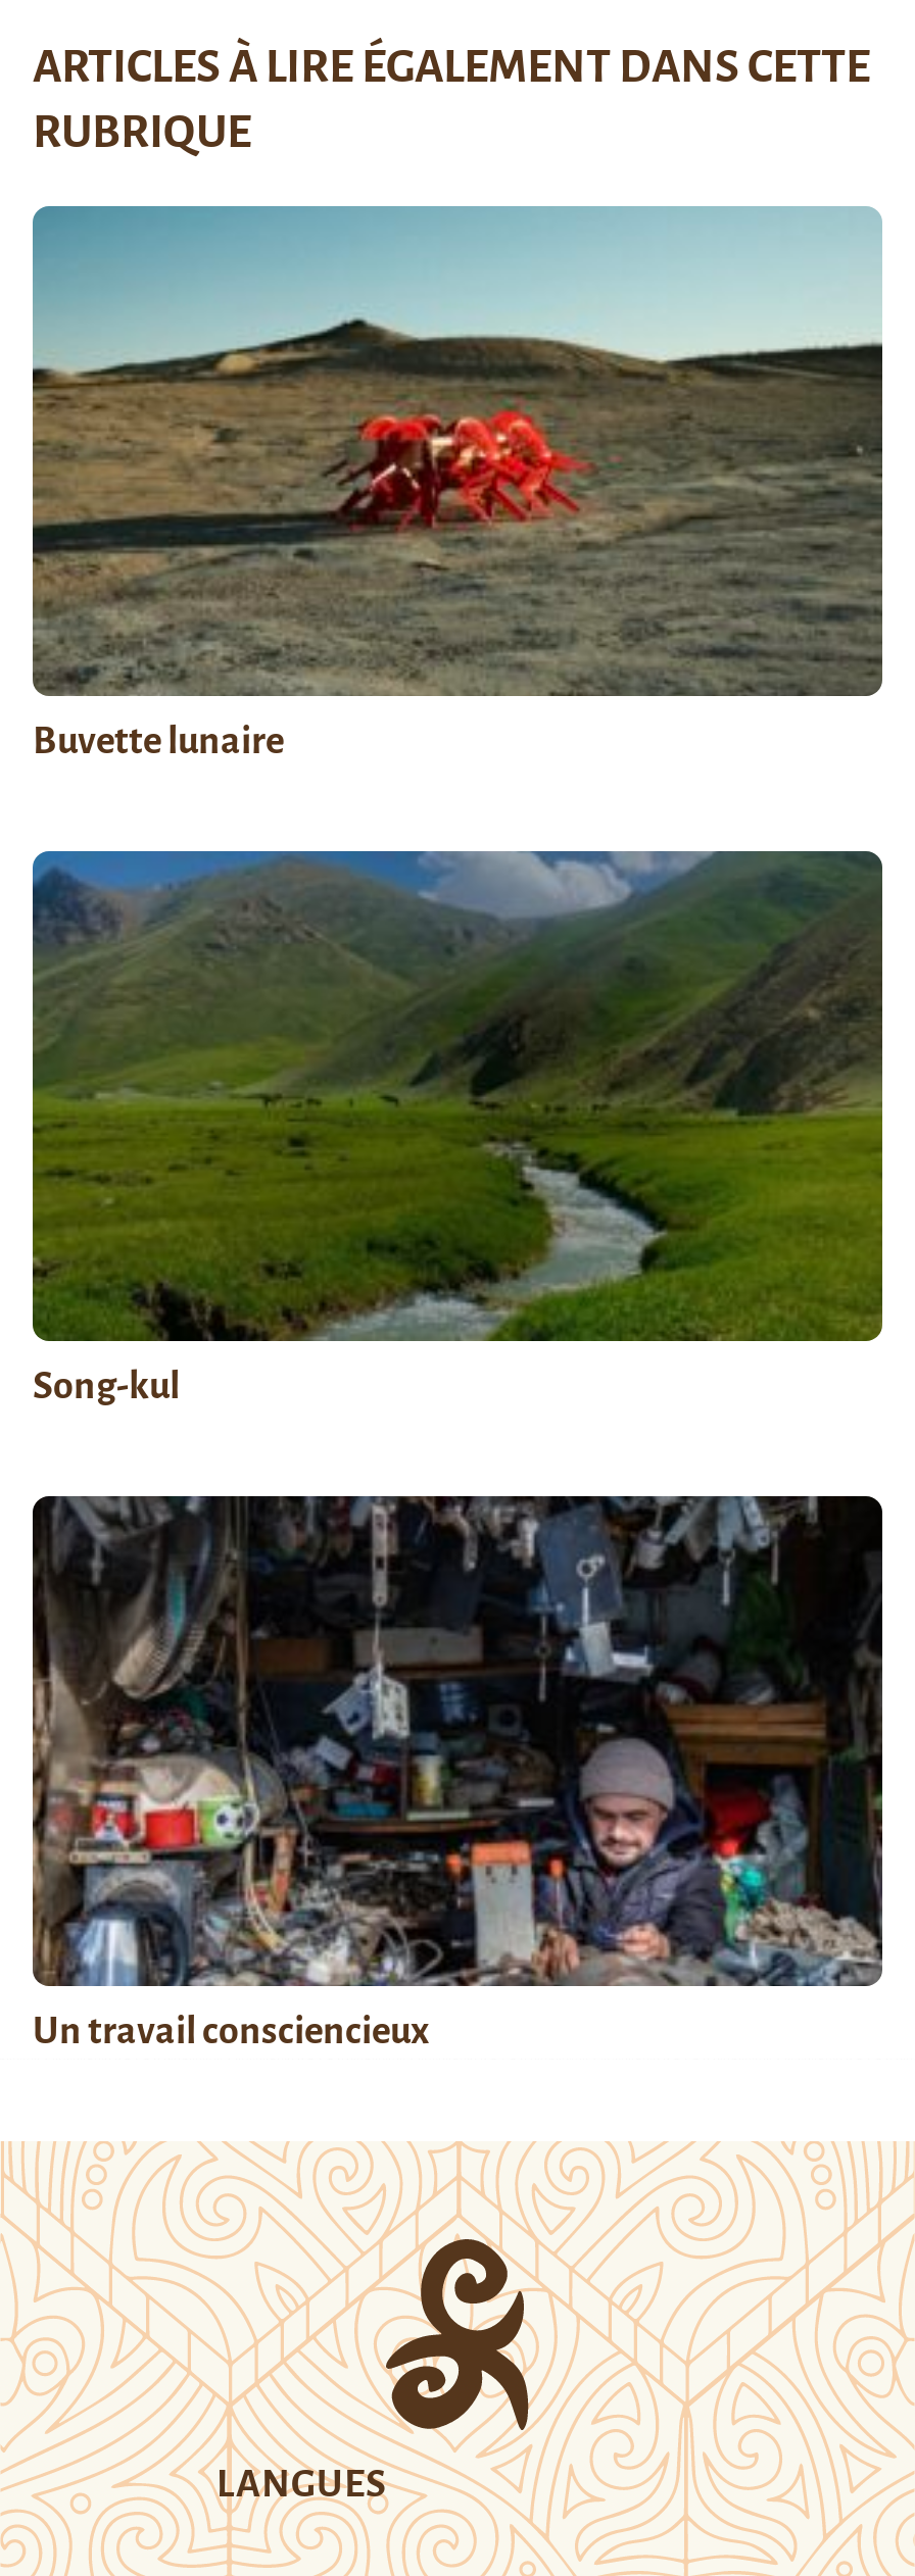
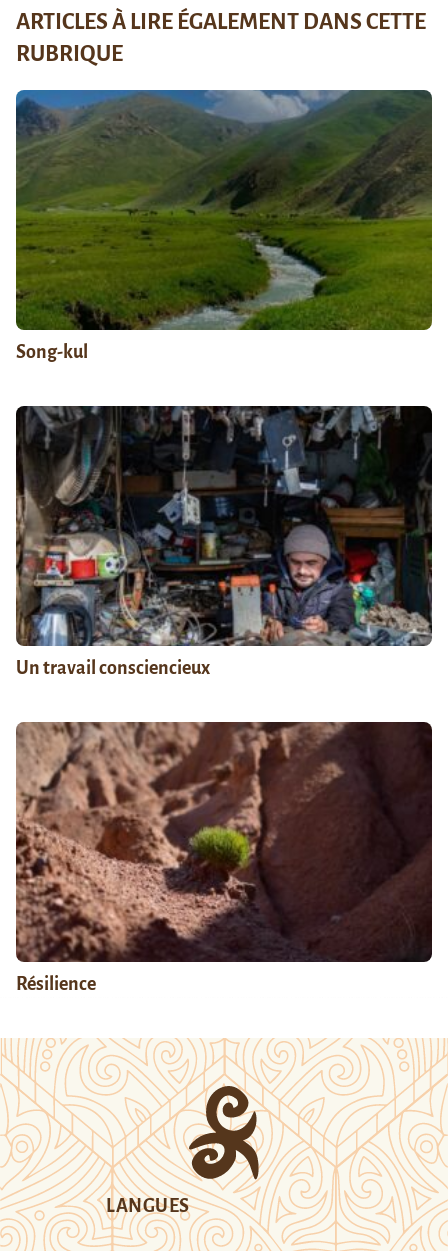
- [image]
- Buvette lunaire

moved up: [image] | Song-kul | Un travail consciencieux

+ [image]
+ Résilience
